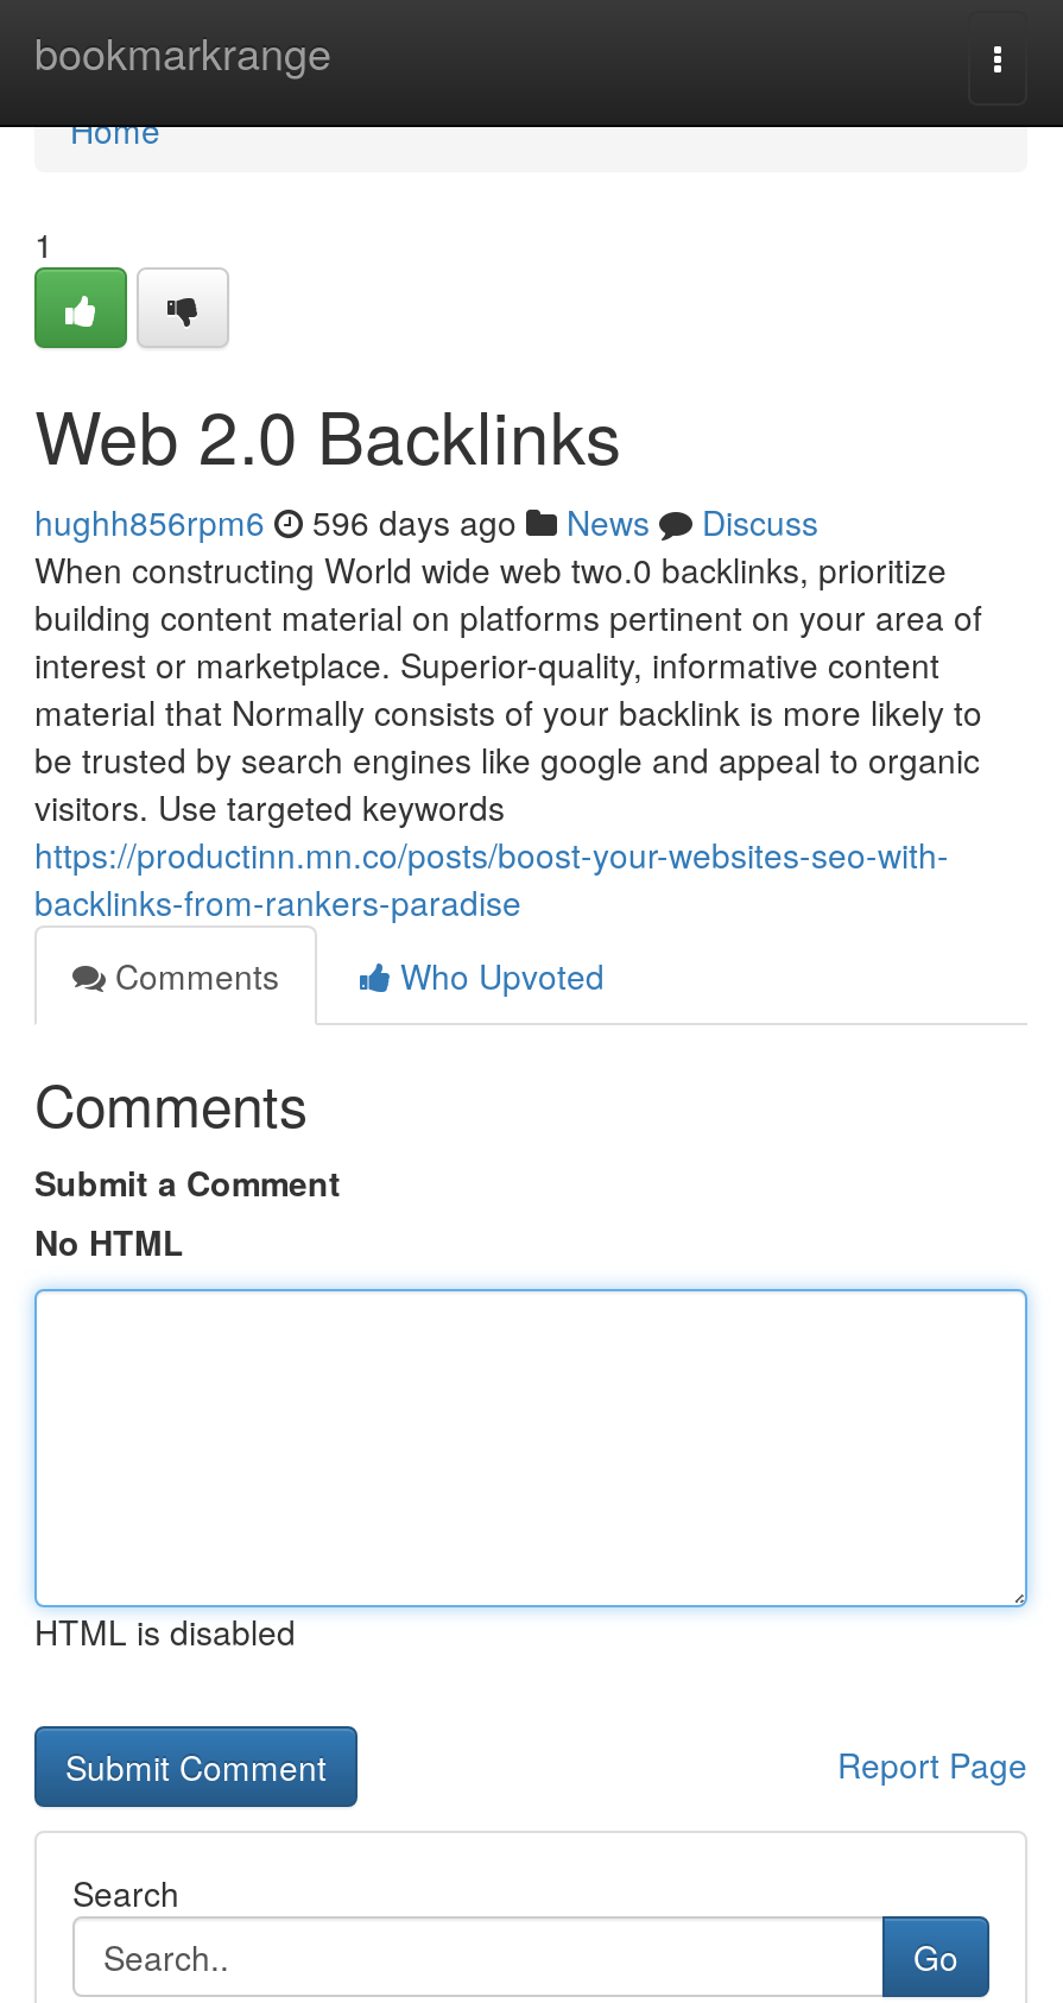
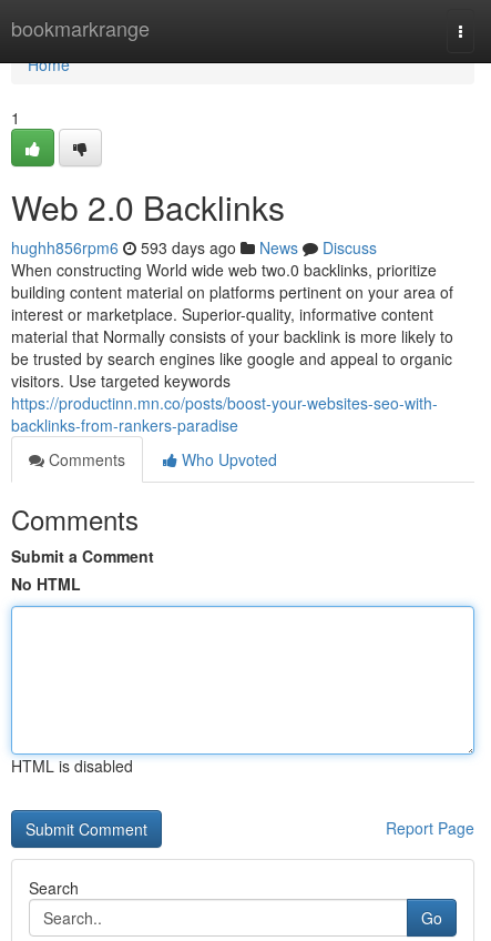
- hughh856rpm6 596 days ago News Discuss
+ hughh856rpm6 593 days ago News Discuss
